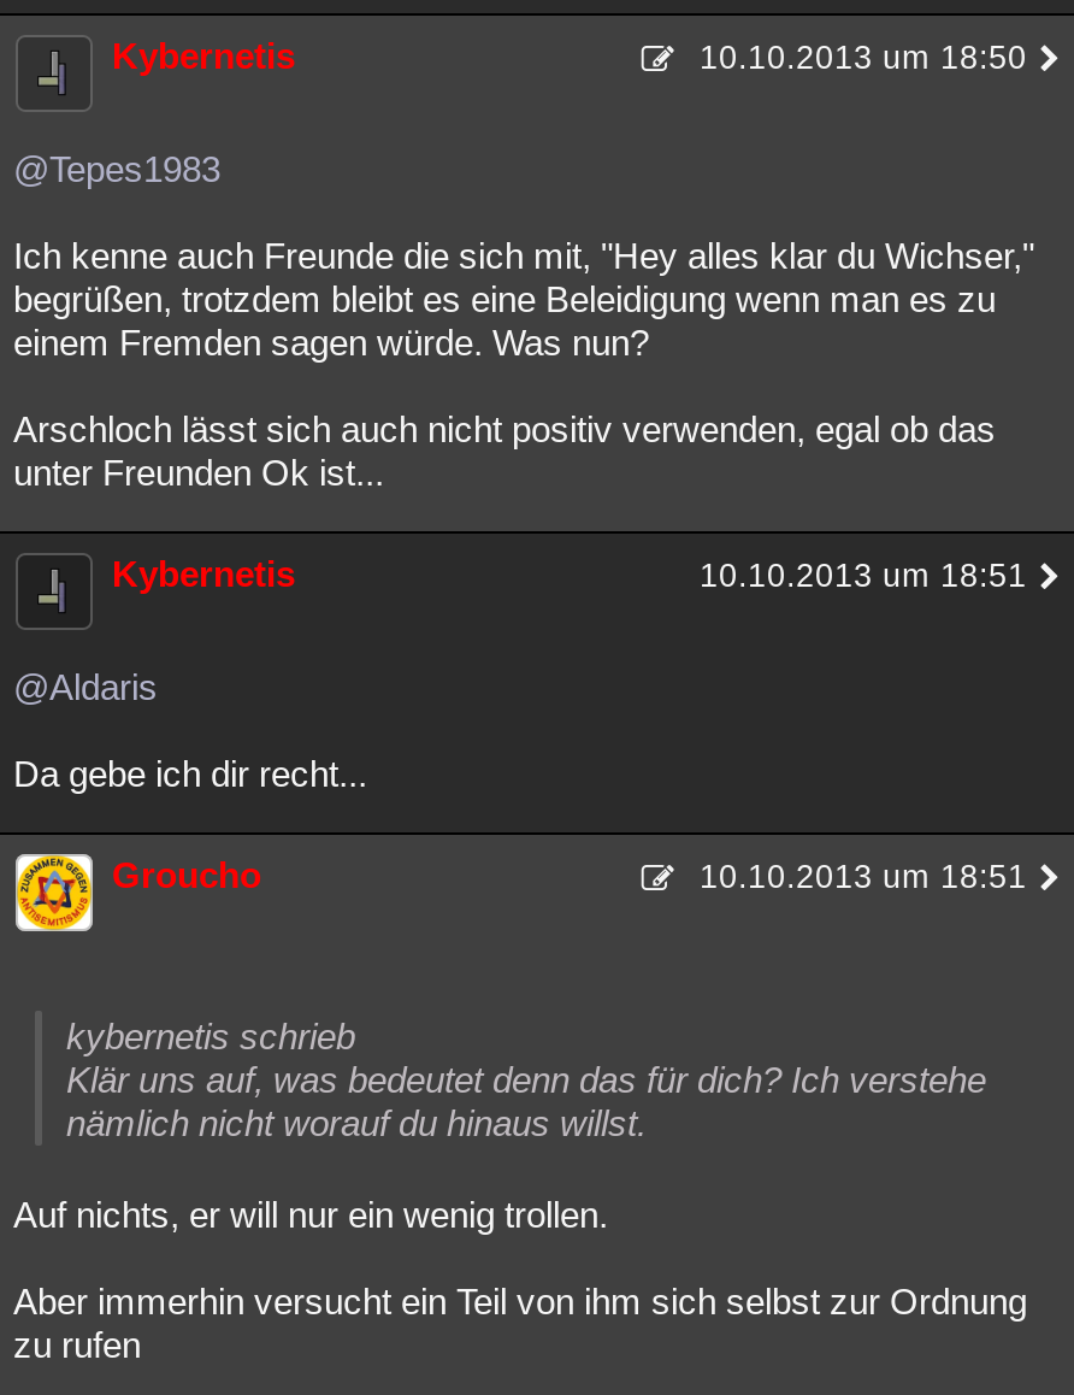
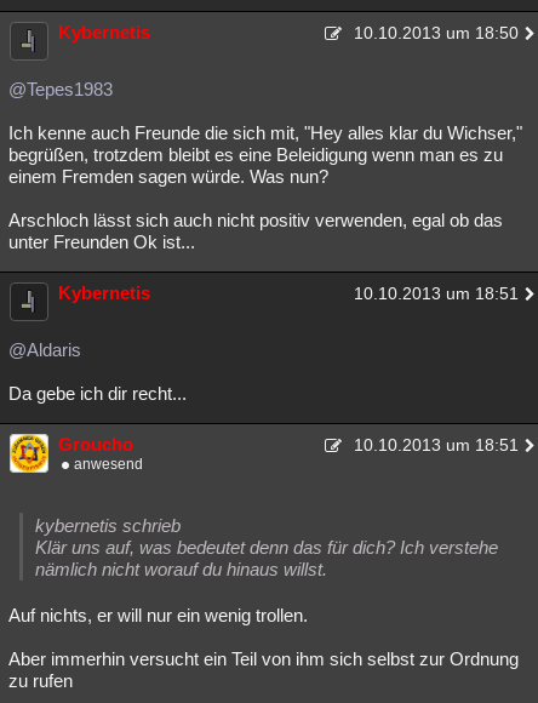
+ anwesend
